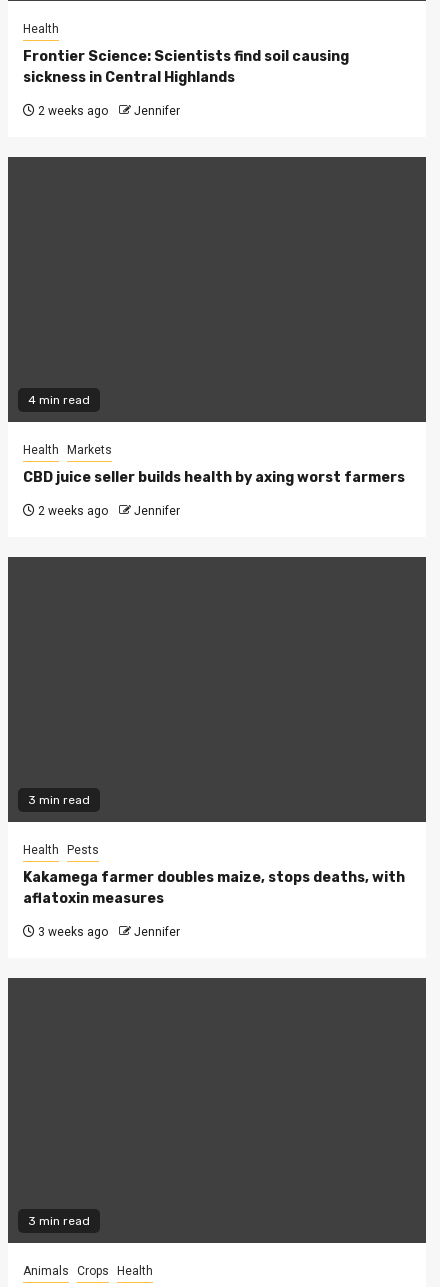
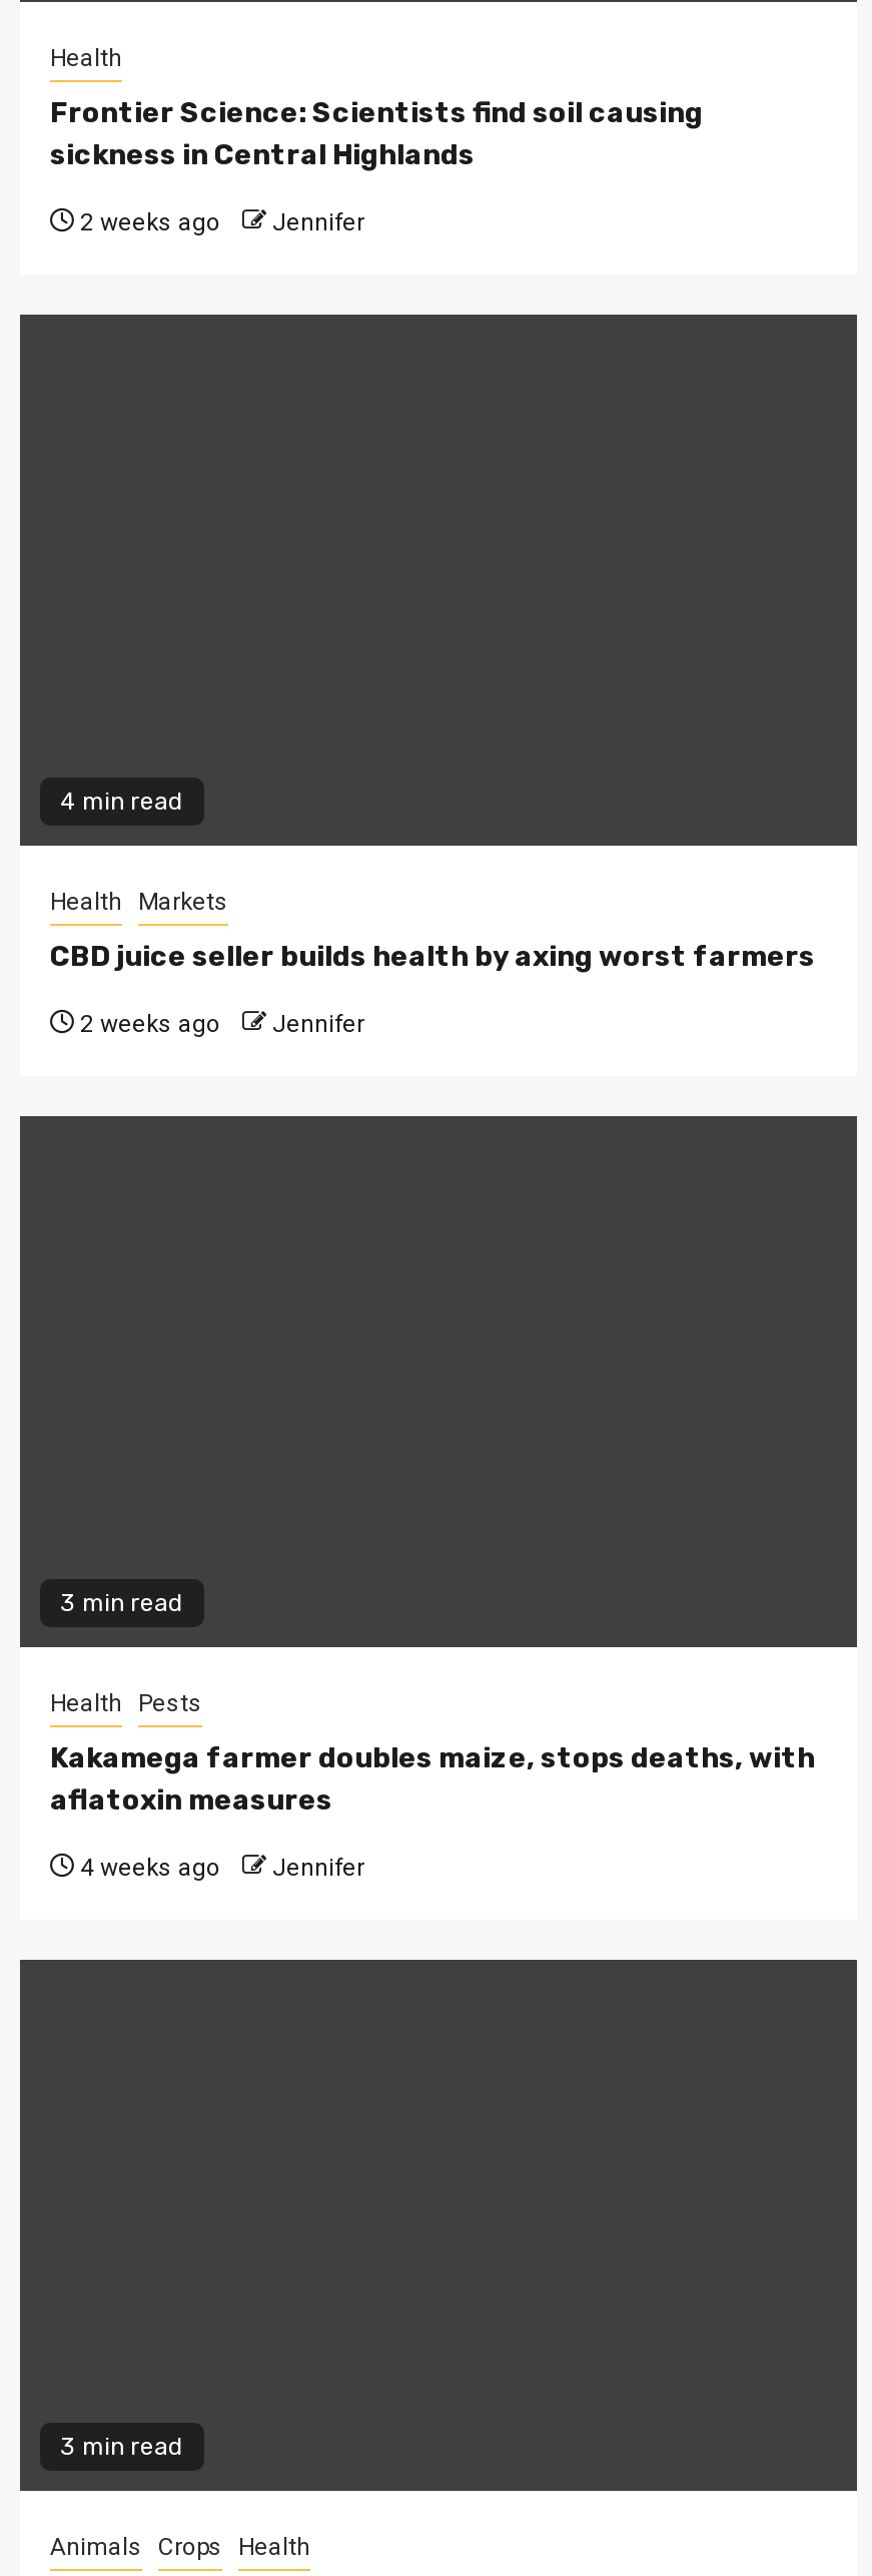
- 3 weeks ago Jennifer
+ 4 weeks ago Jennifer
